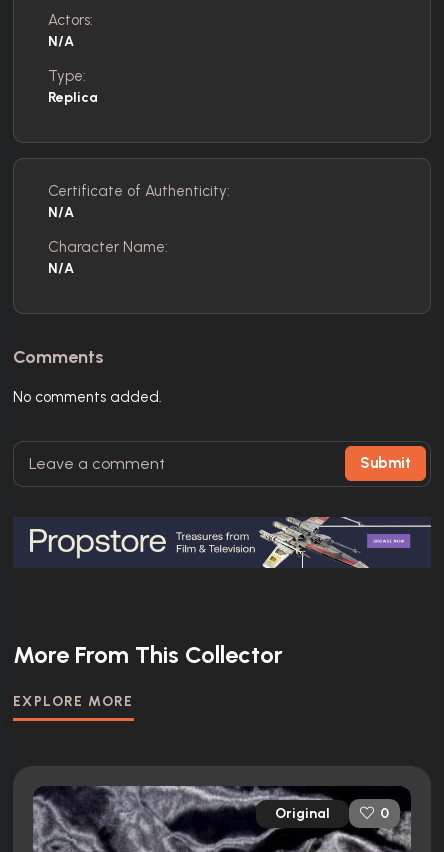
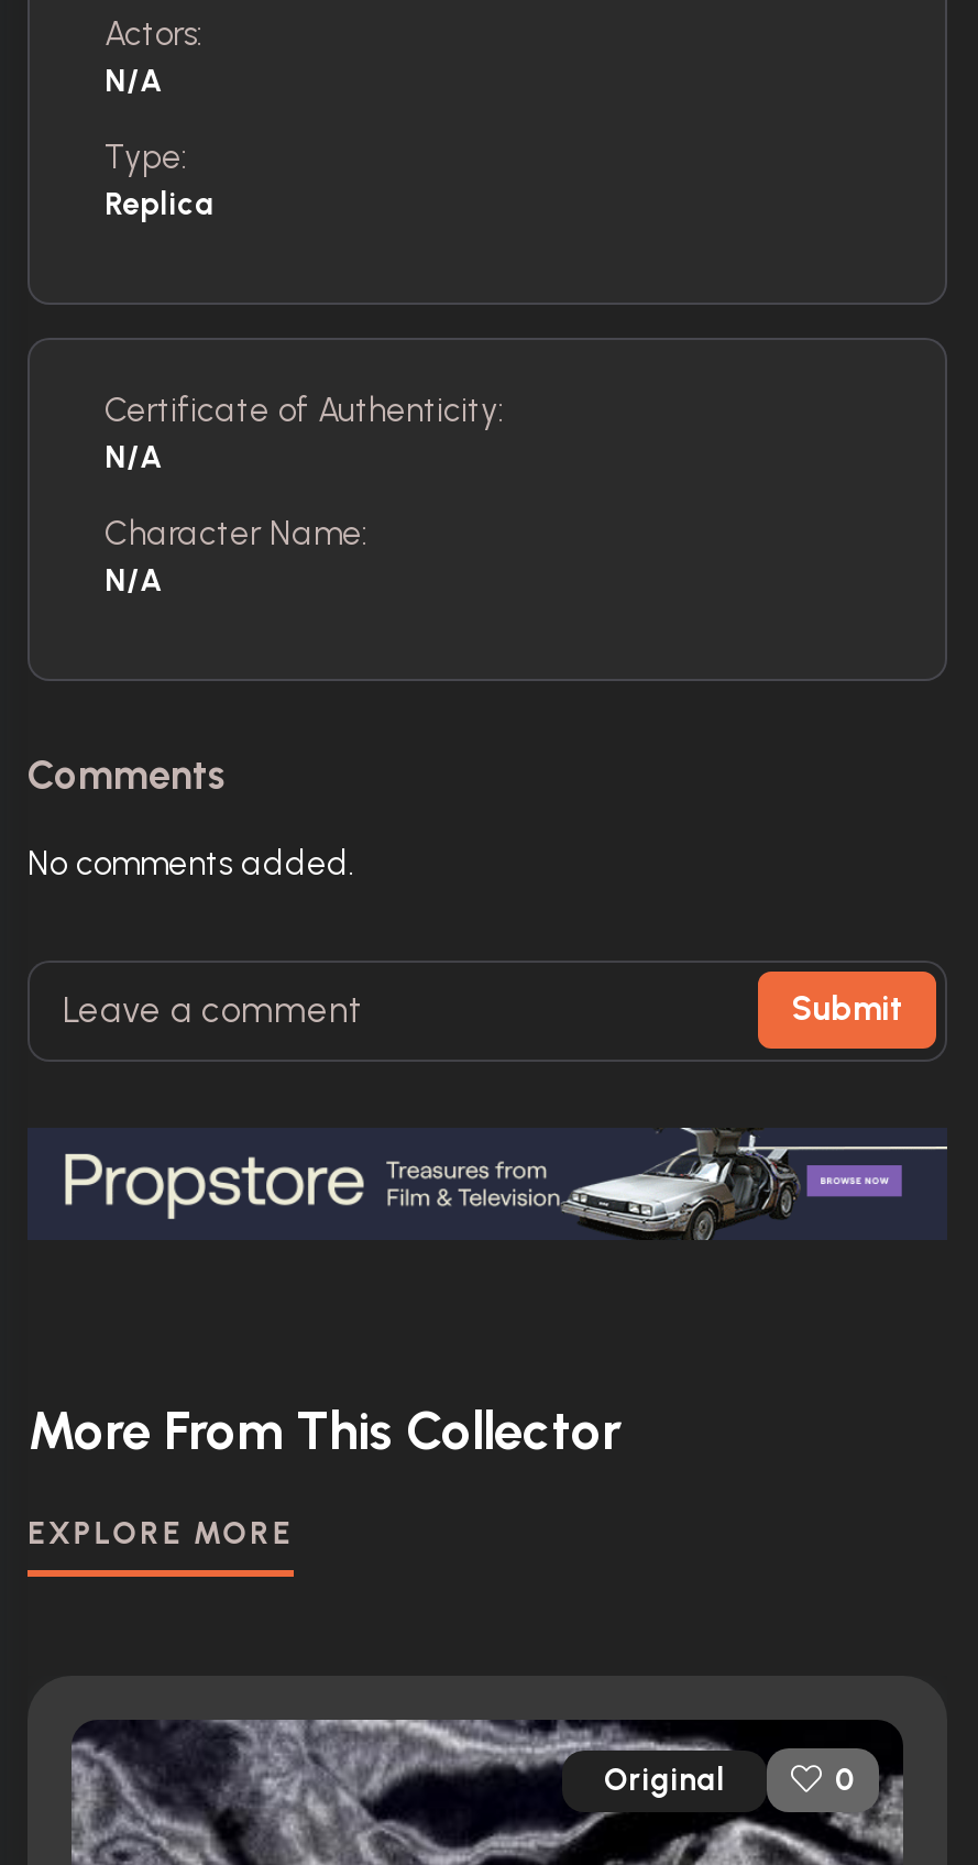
- [image]
+ [image]
